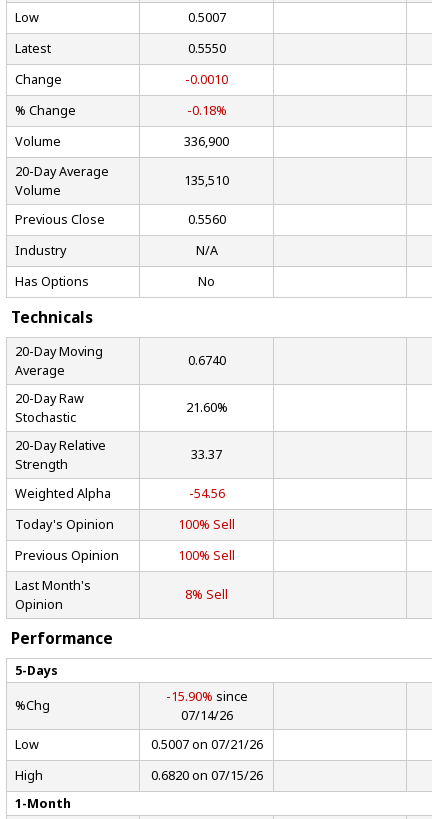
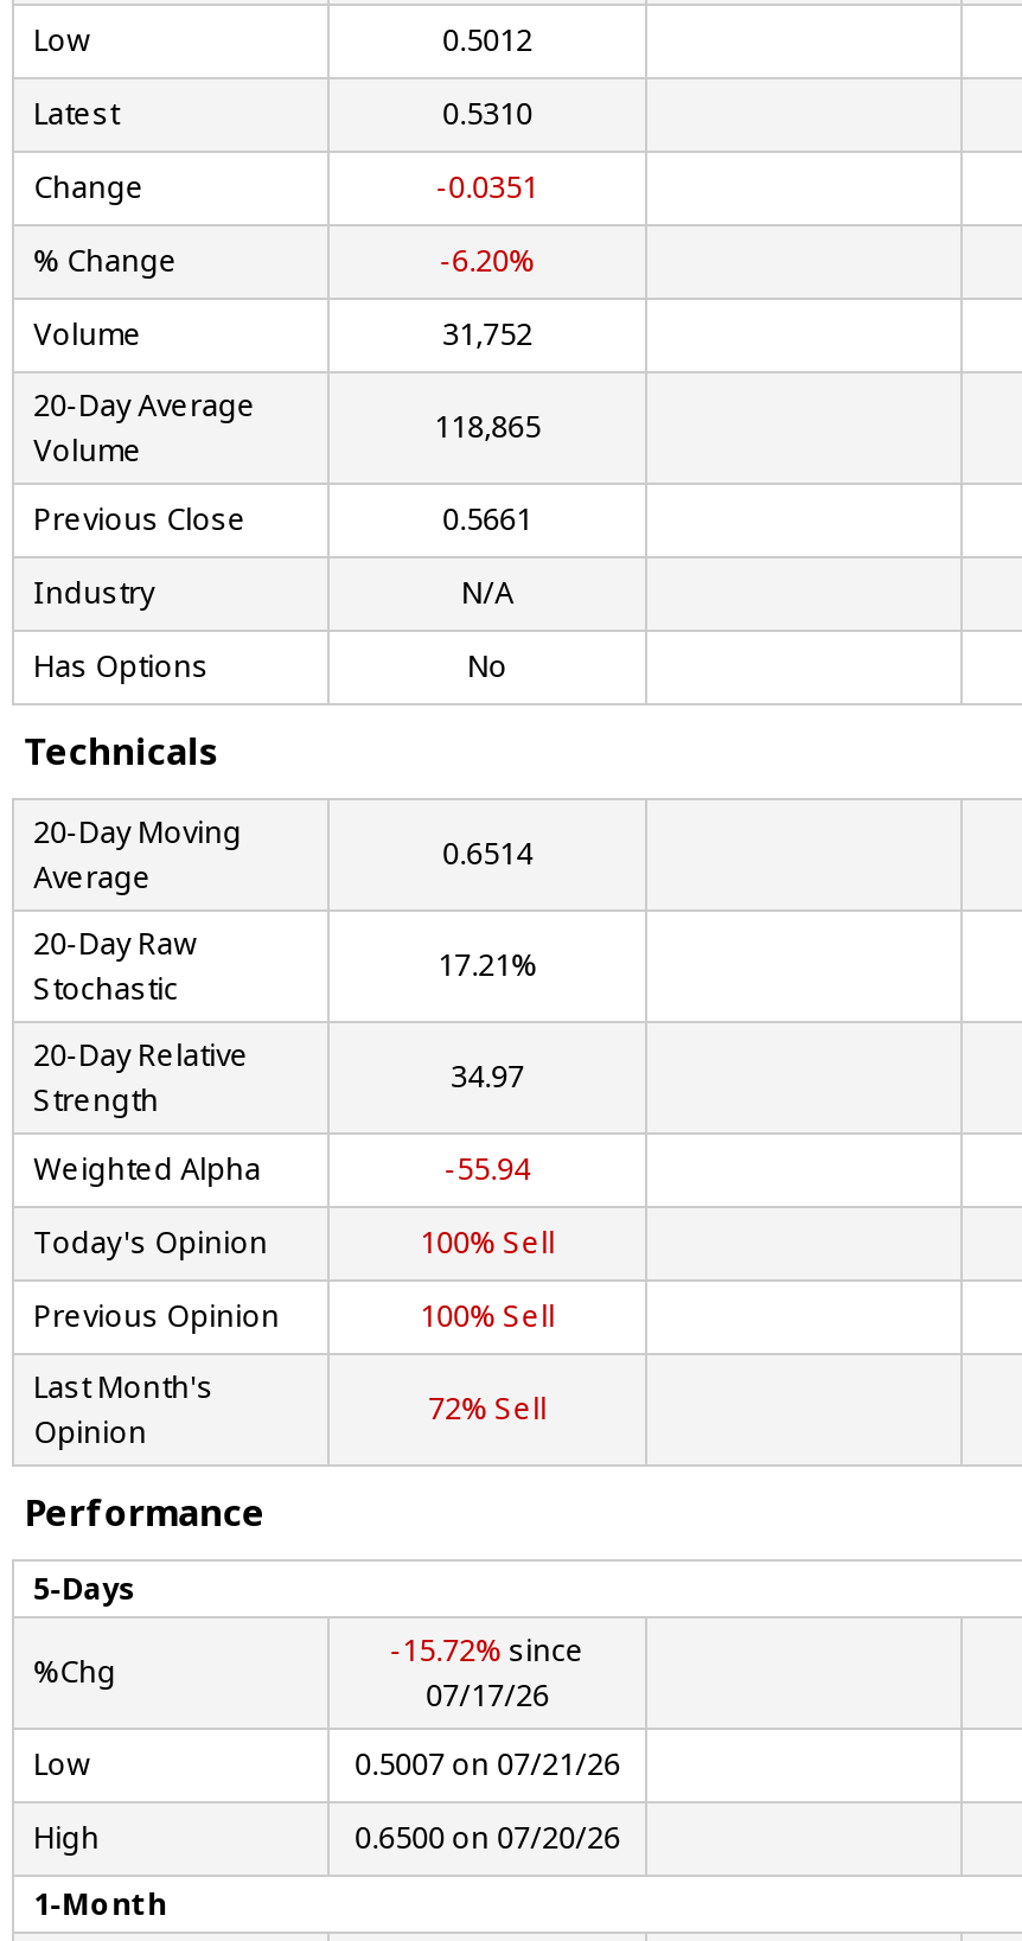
- 0.5007
+ 0.5012

- 0.5550
+ 0.5310

- -0.0010
+ -0.0351

- -0.18%
+ -6.20%

- 336,900
+ 31,752

- 135,510
+ 118,865

- 0.5560
+ 0.5661

- 0.6740
+ 0.6514

- 21.60%
+ 17.21%

- 33.37
+ 34.97

- -54.56
+ -55.94

- 8% Sell
+ 72% Sell

- -15.90% since
+ -15.72% since

- 07/14/26
+ 07/17/26

- 0.6820 on 07/15/26
+ 0.6500 on 07/20/26
